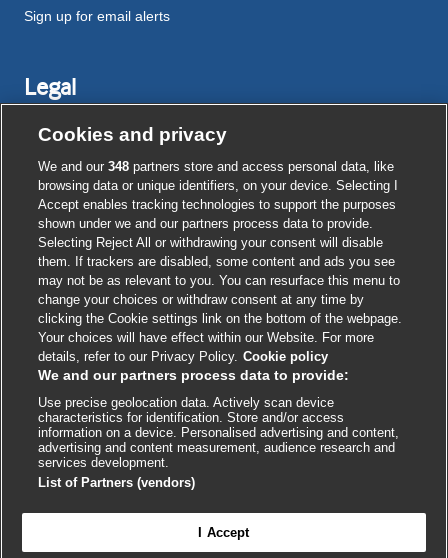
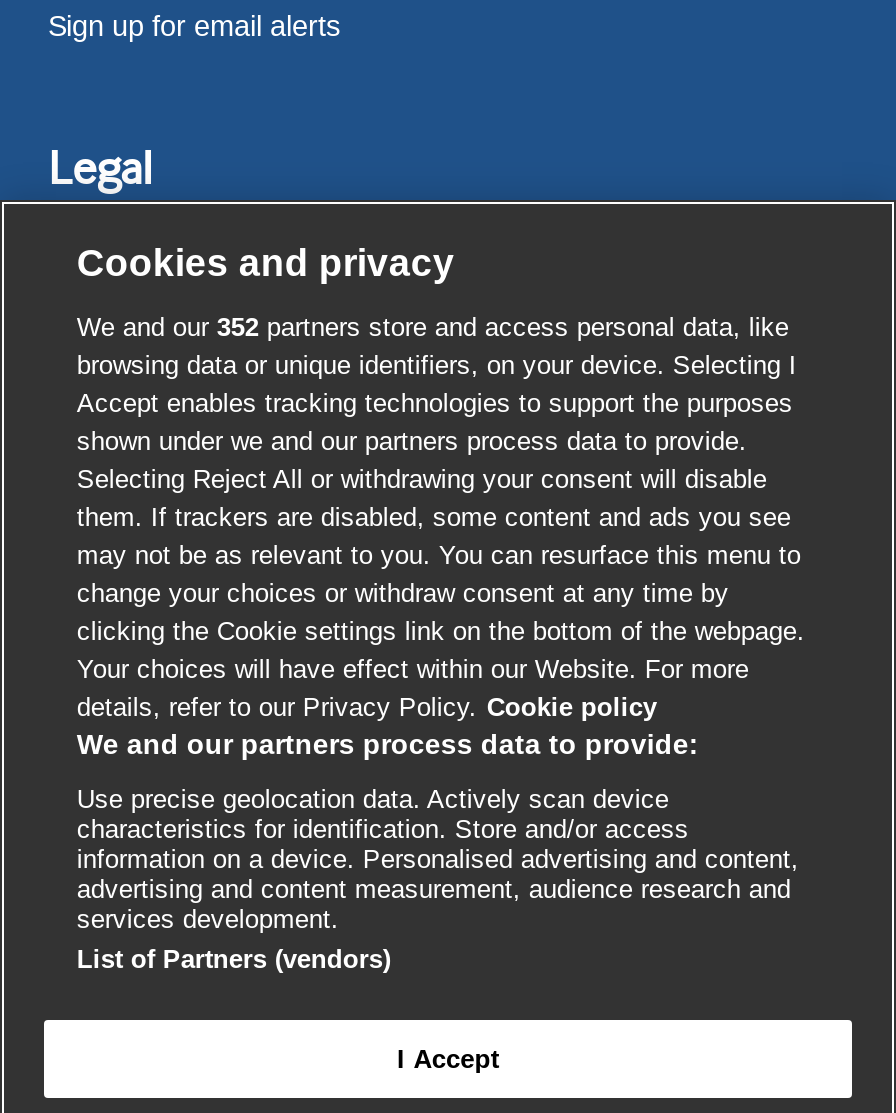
- We and our 348 partners store and access personal data, like
+ We and our 352 partners store and access personal data, like
